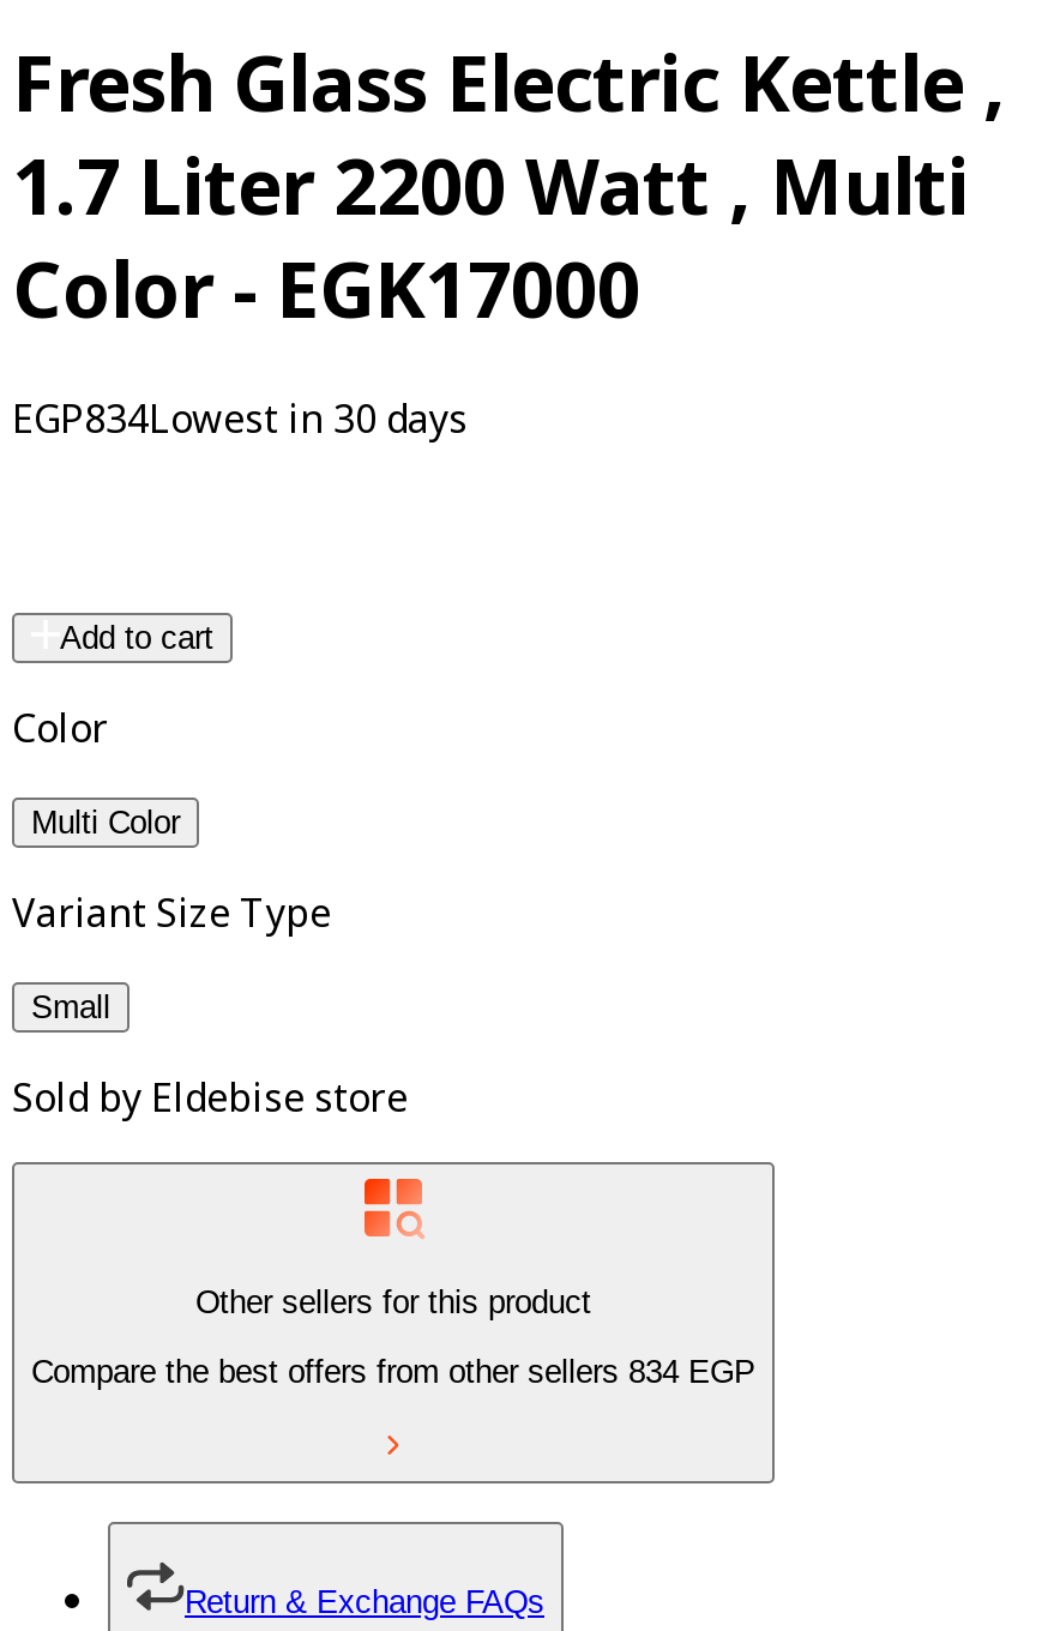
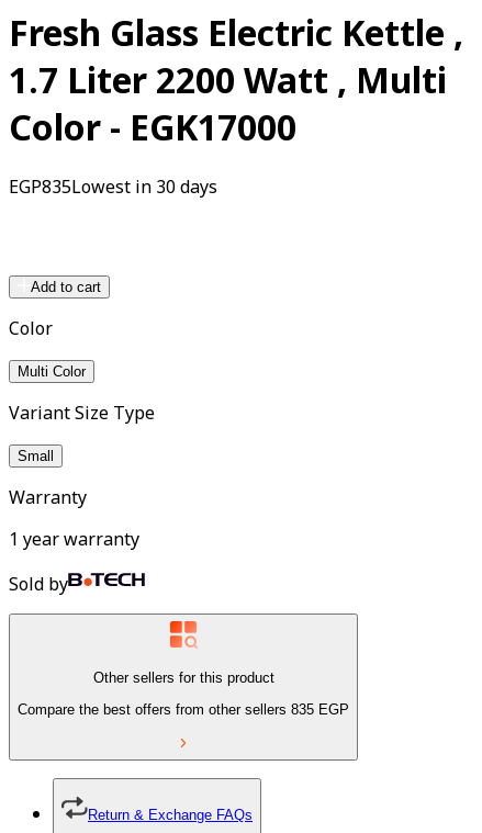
- EGP834Lowest in 30 days
+ EGP835Lowest in 30 days

- Sold by Eldebise store
+ Warranty
+ 1 year warranty
+ Sold by

- Compare the best offers from other sellers 834 EGP
+ Compare the best offers from other sellers 835 EGP
